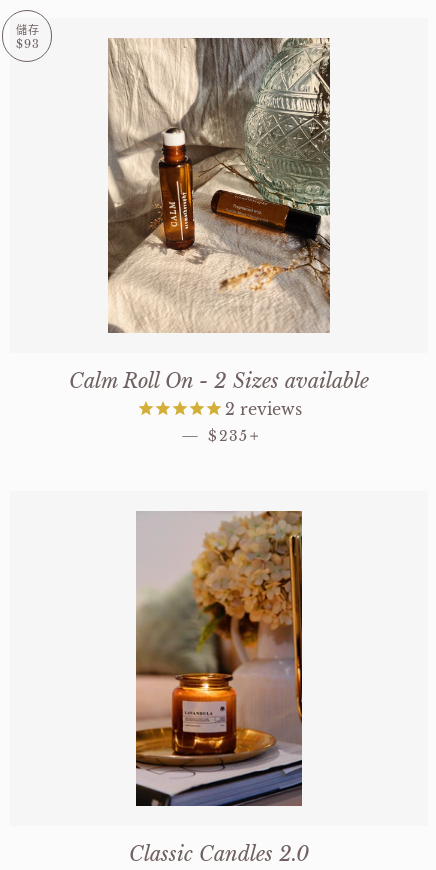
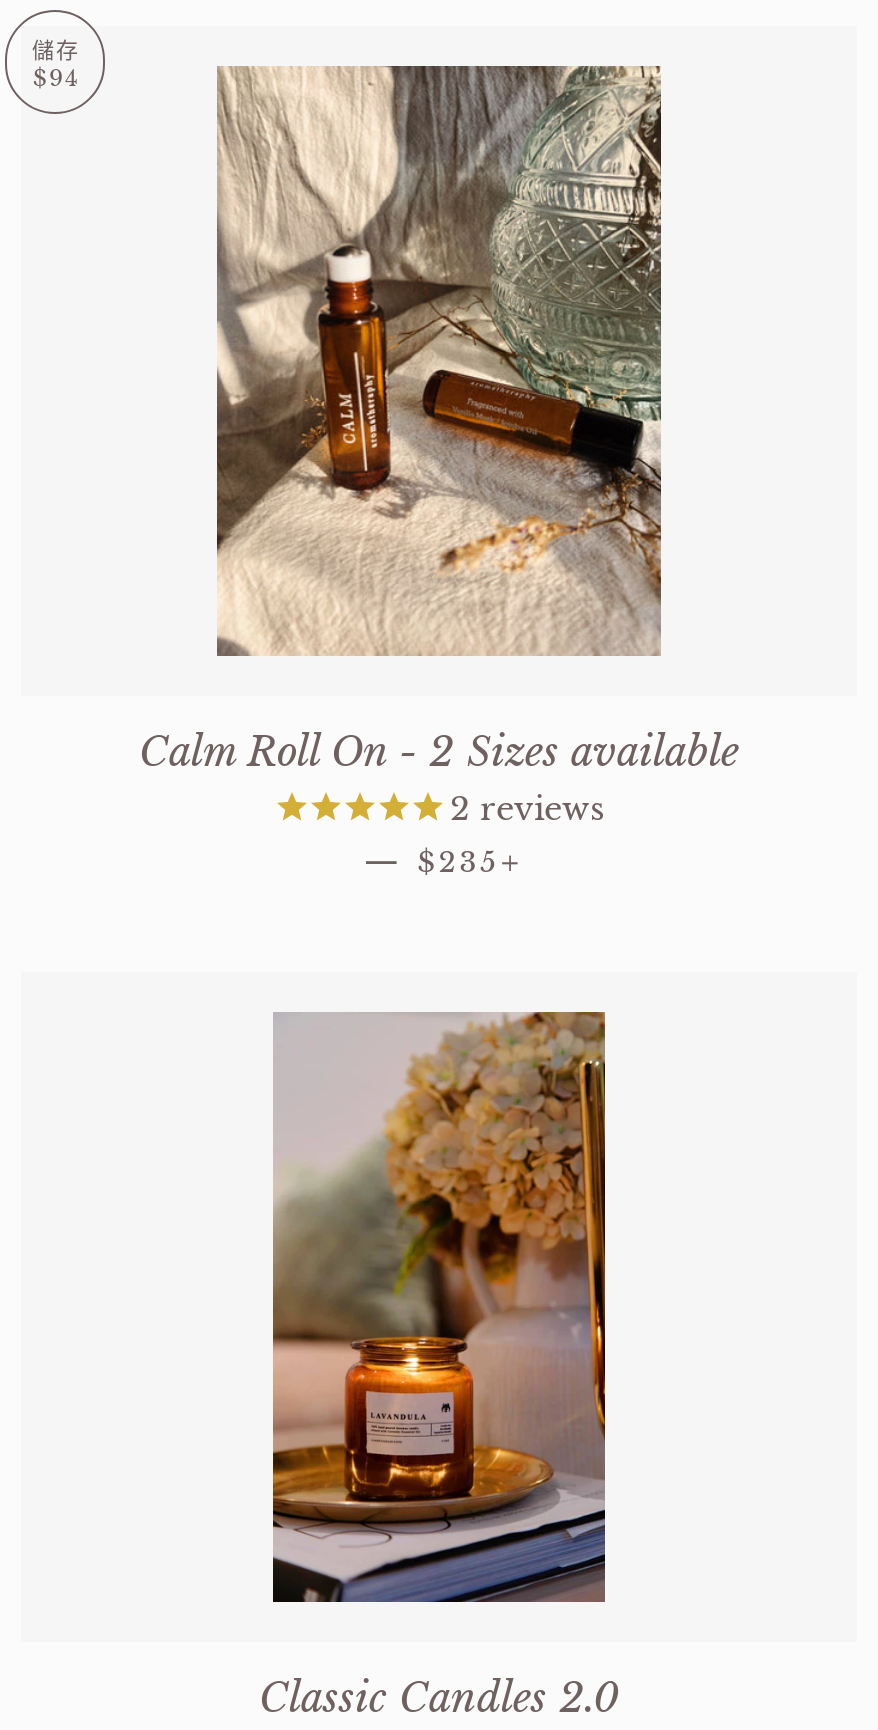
- $93
+ $94
